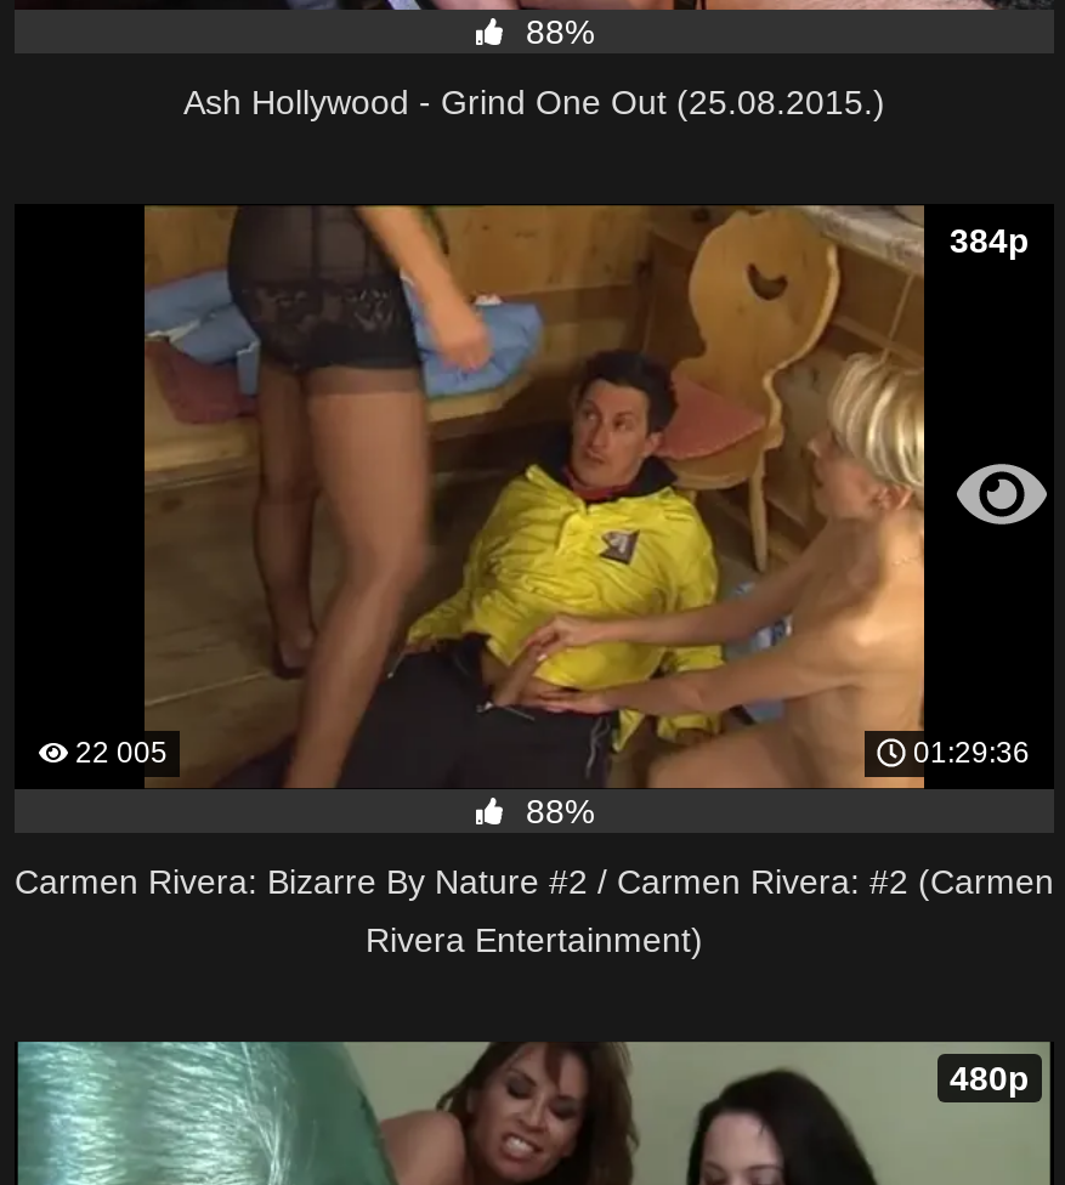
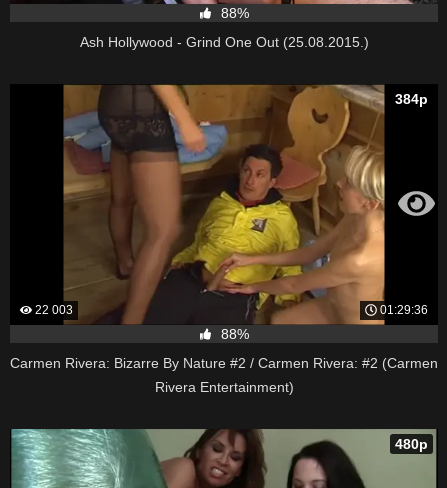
- 22 005
+ 22 003
